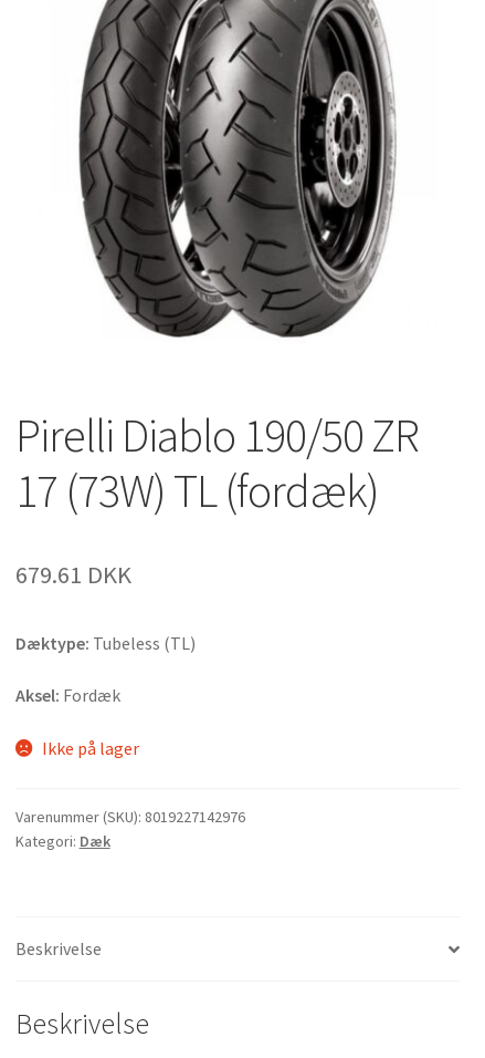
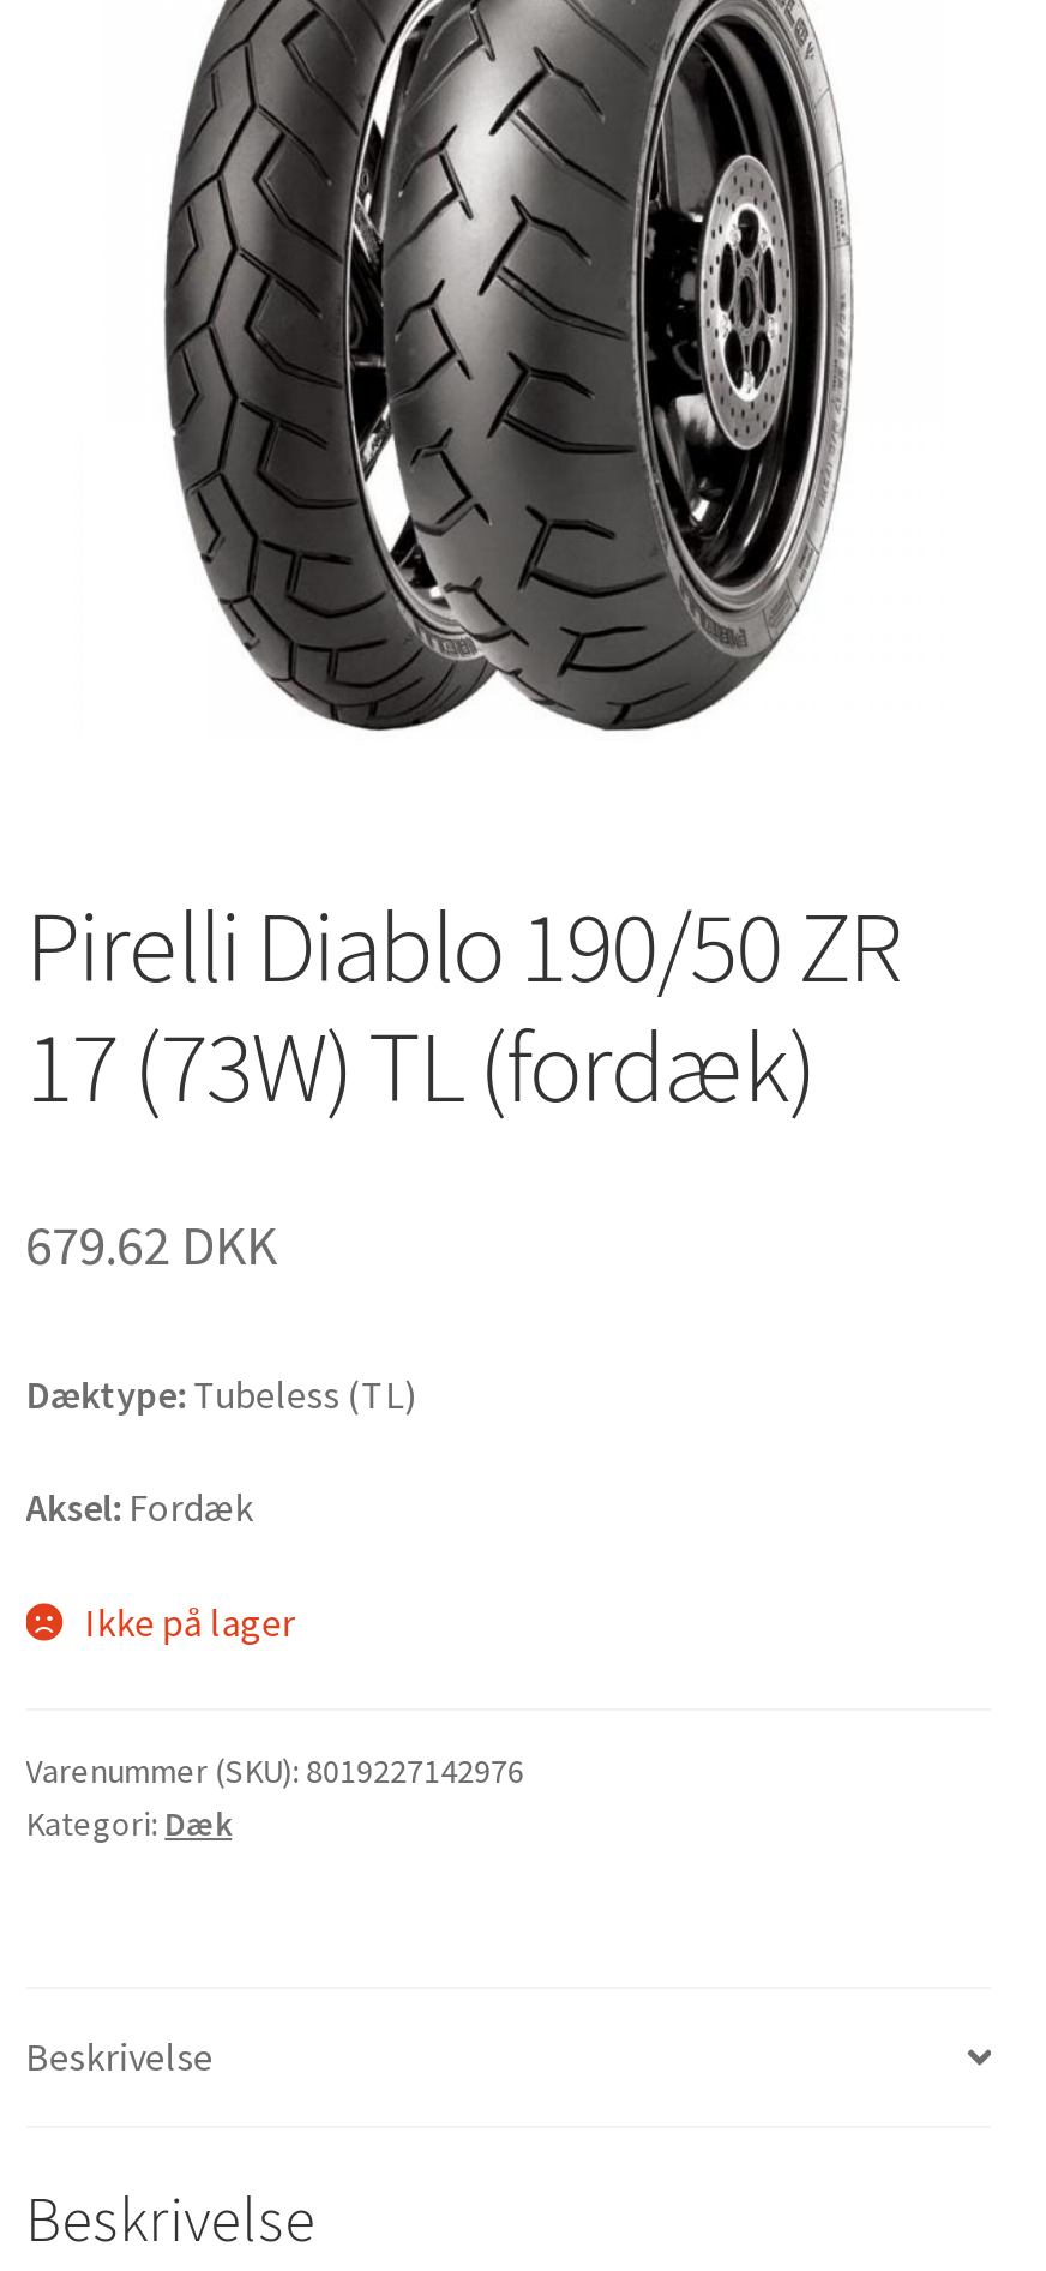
- 679.61 DKK
+ 679.62 DKK
